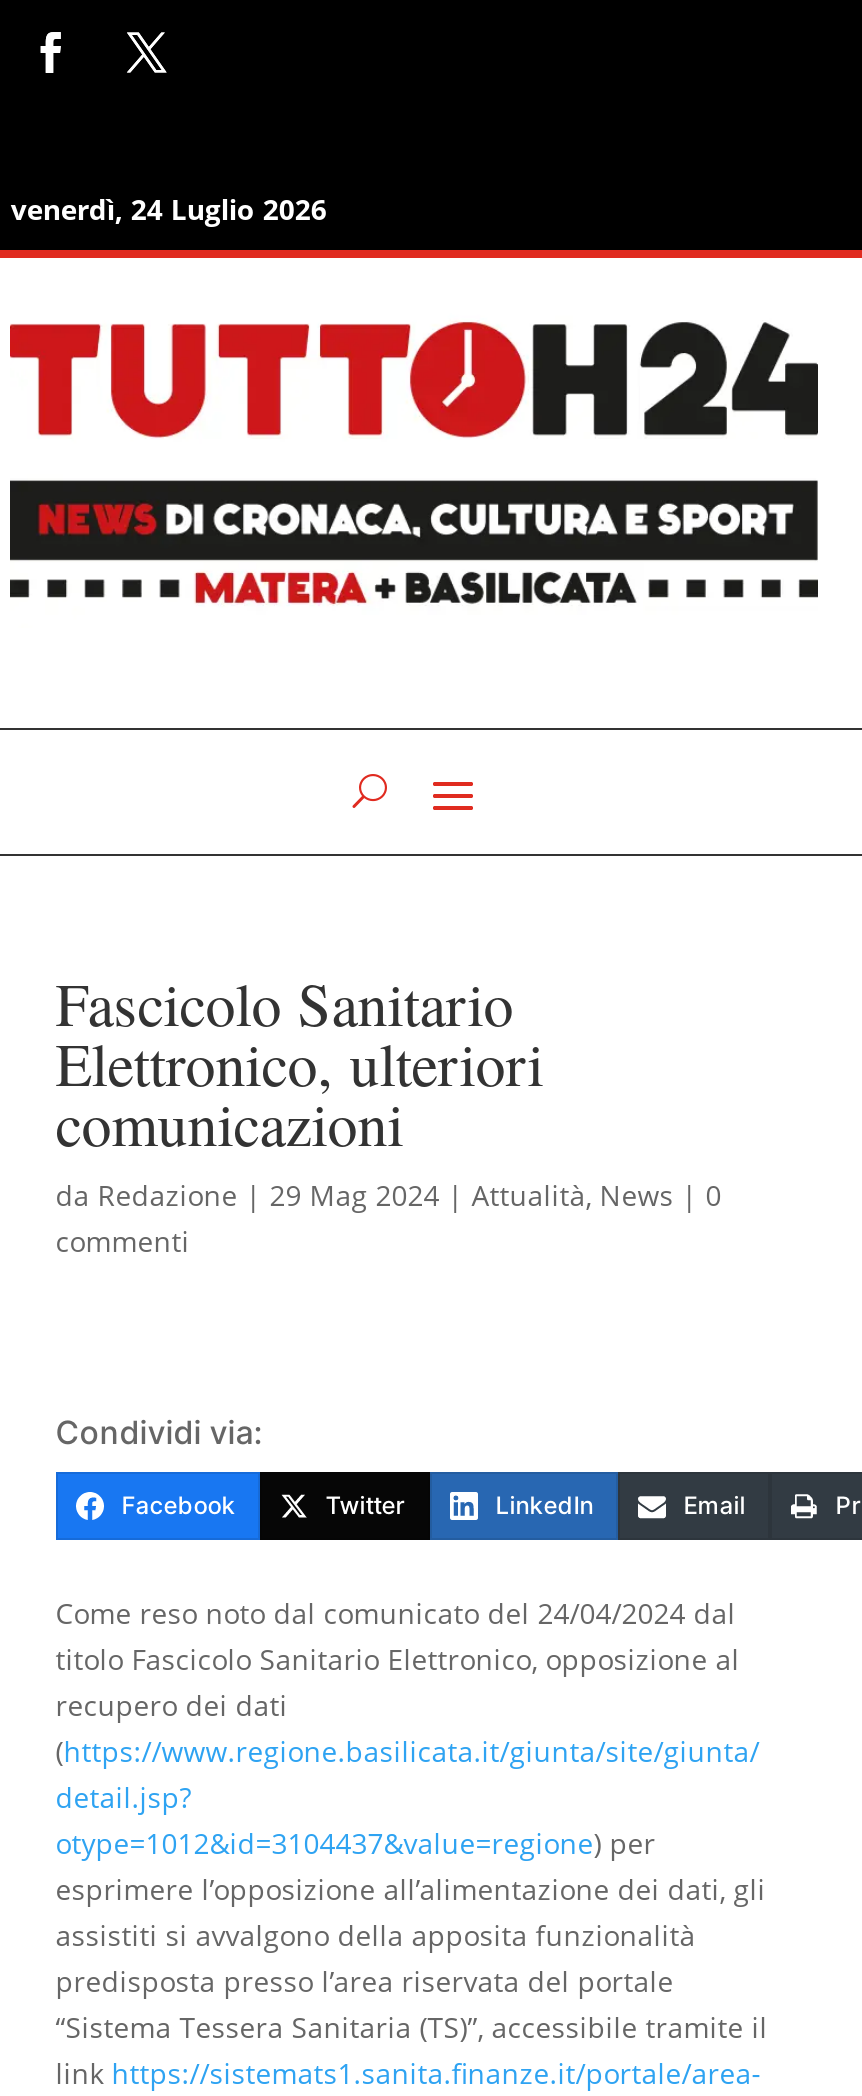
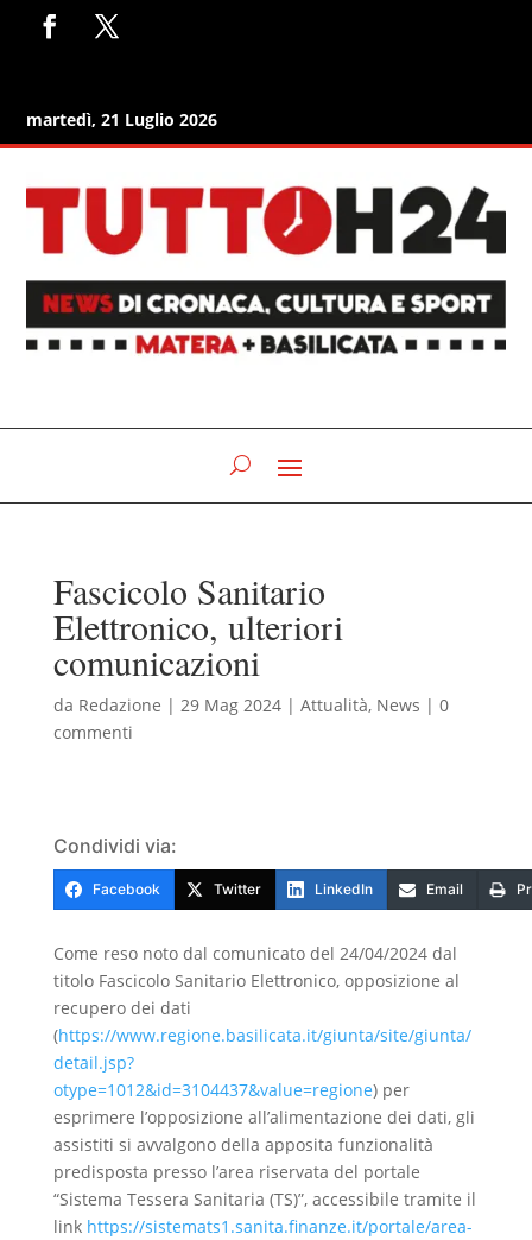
- venerdì, 24 Luglio 2026
+ martedì, 21 Luglio 2026
